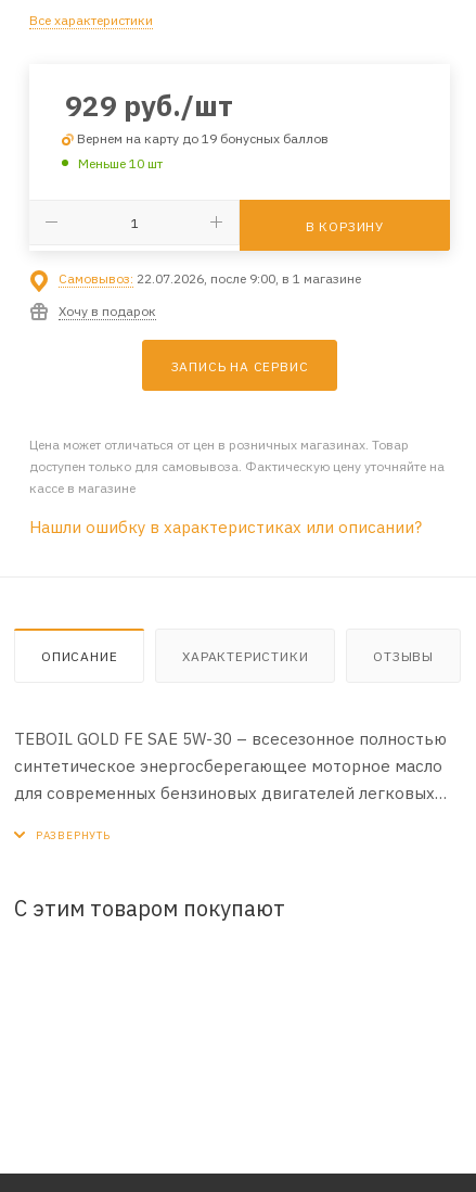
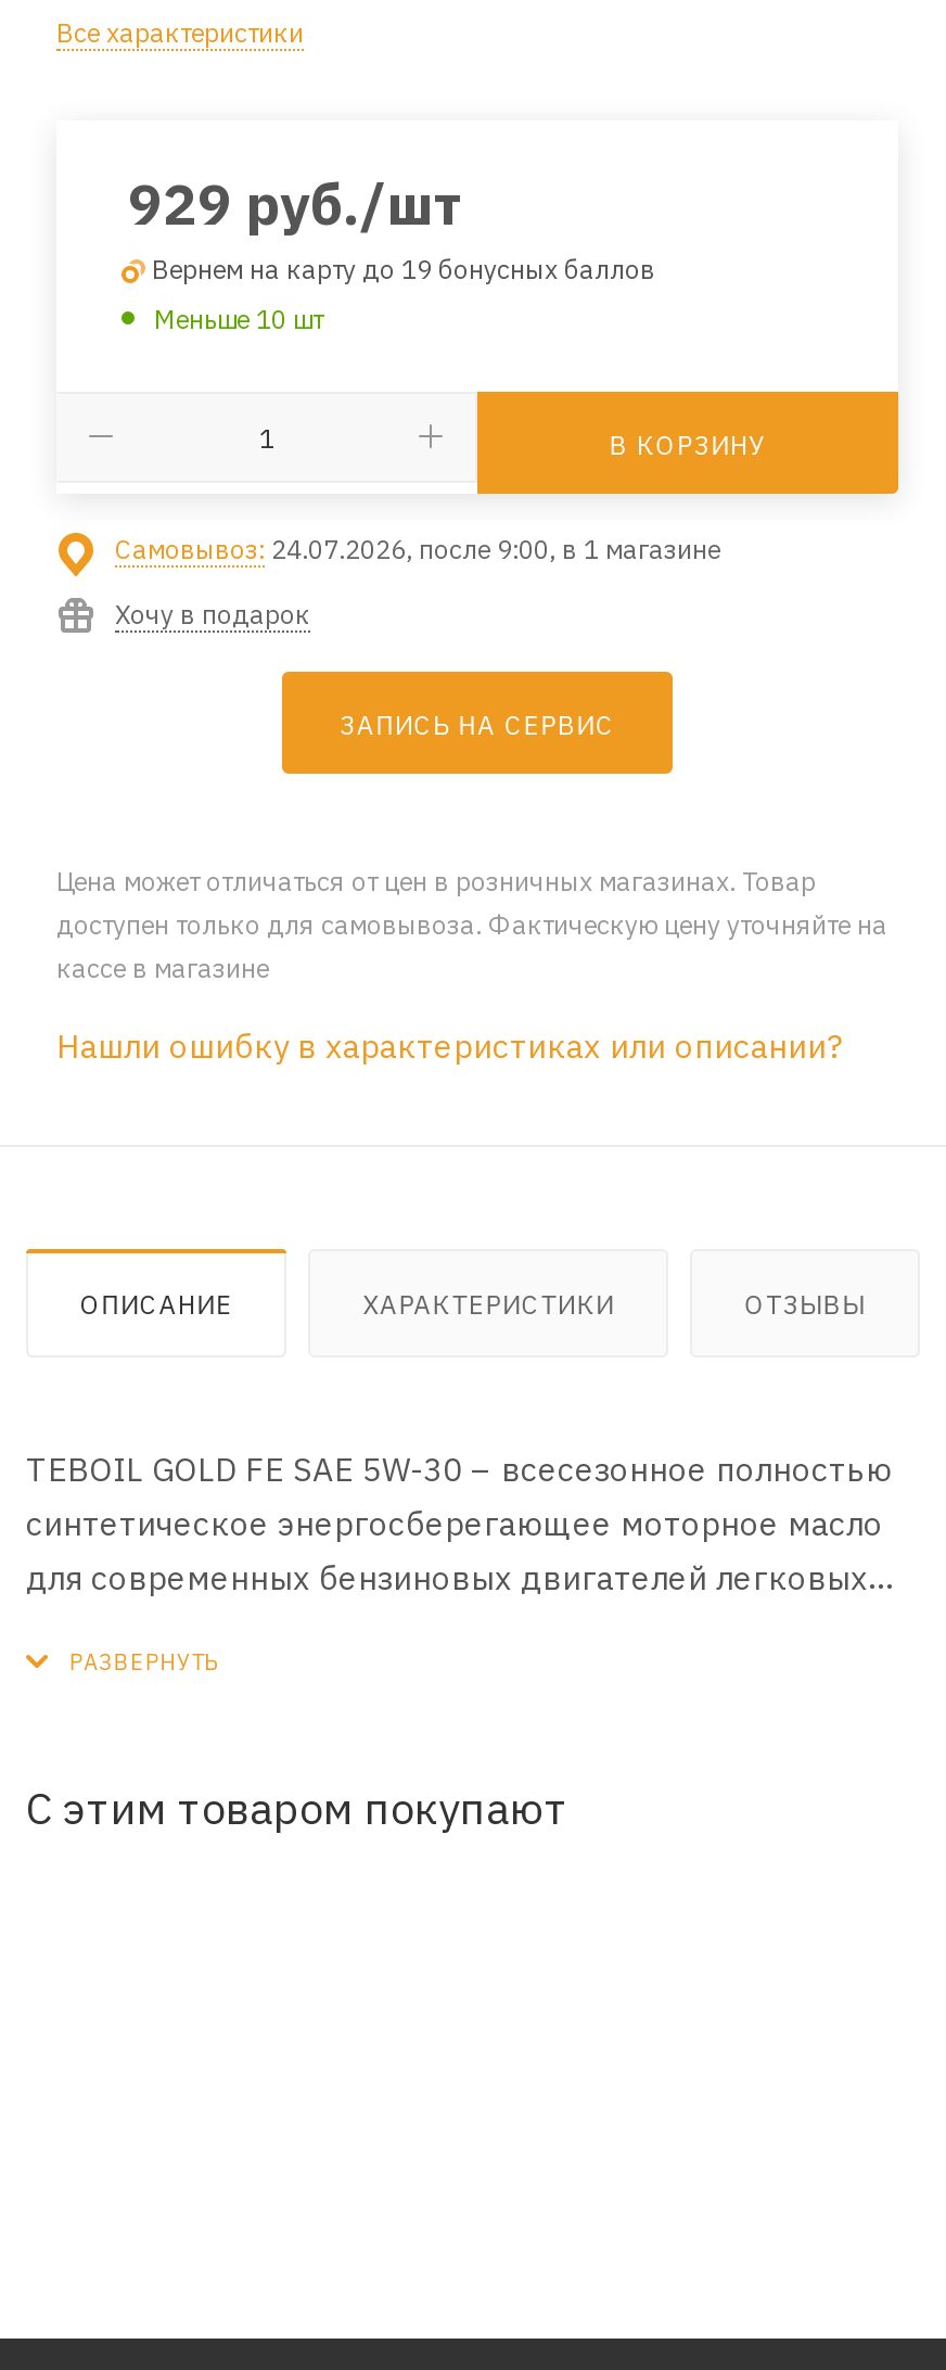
- Самовывоз: 22.07.2026, после 9:00, в 1 магазине
+ Самовывоз: 24.07.2026, после 9:00, в 1 магазине
